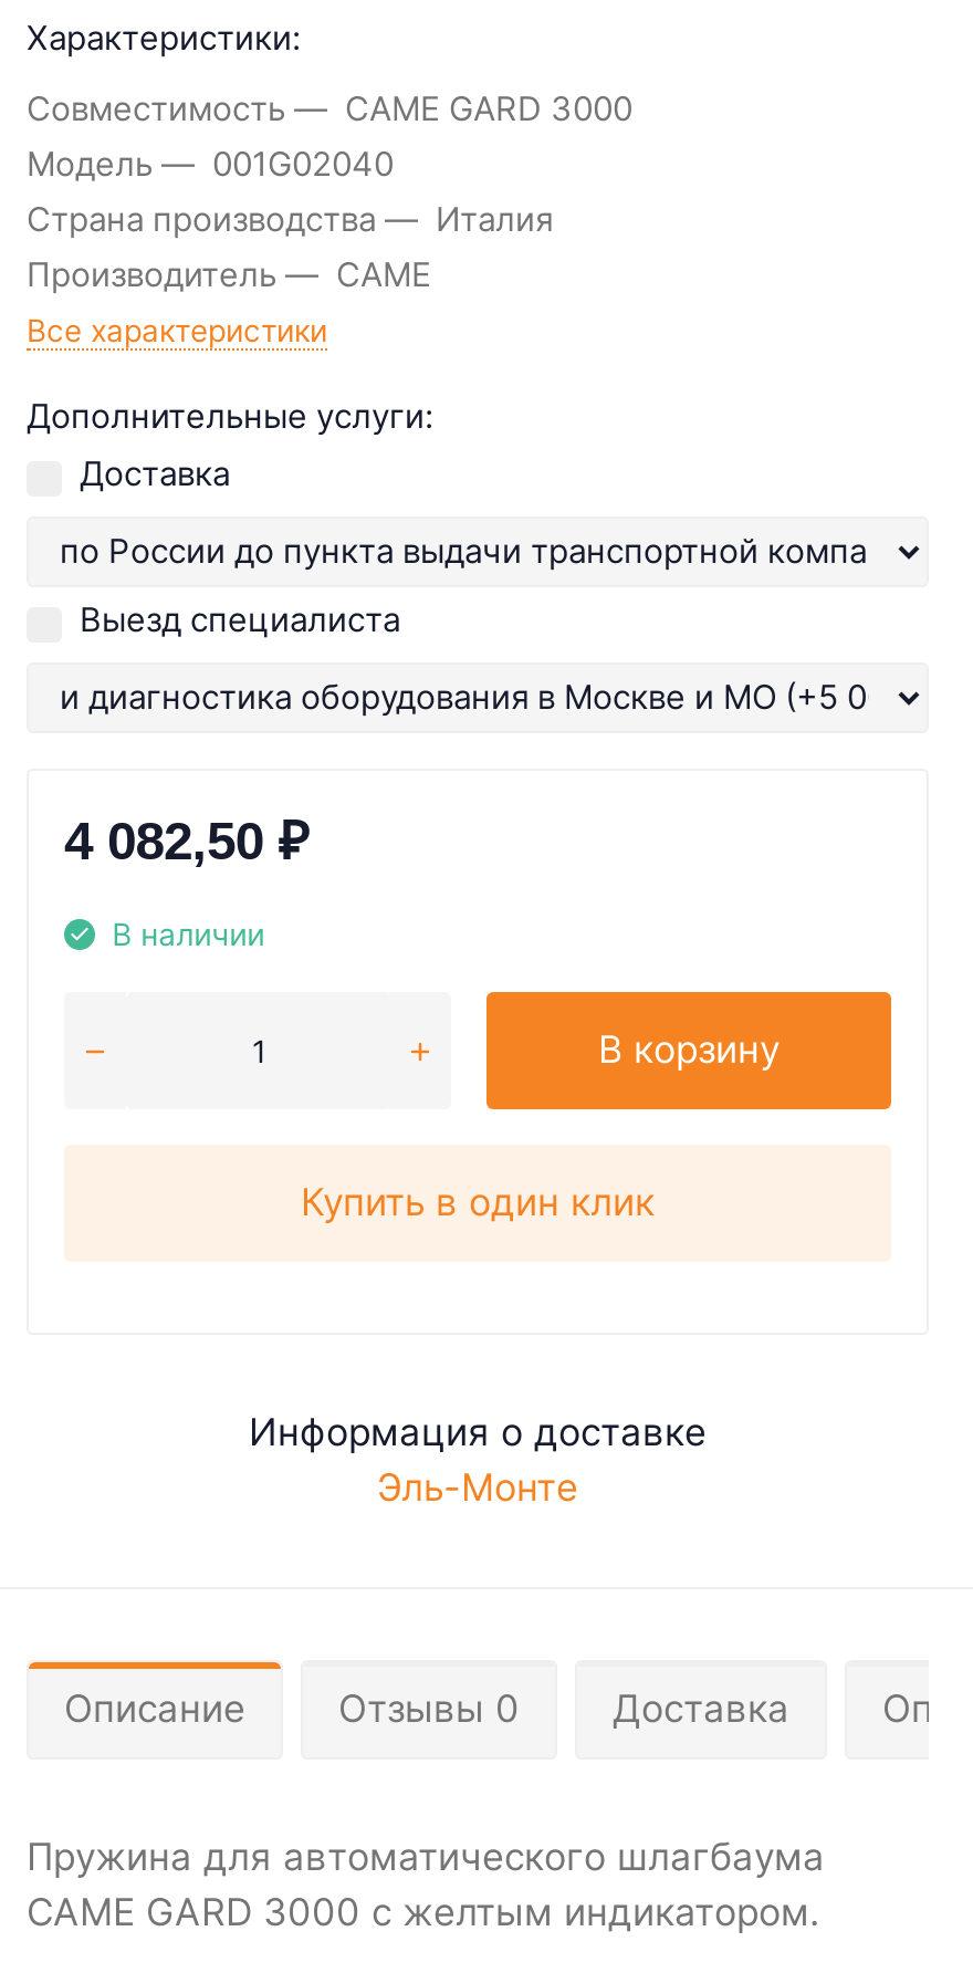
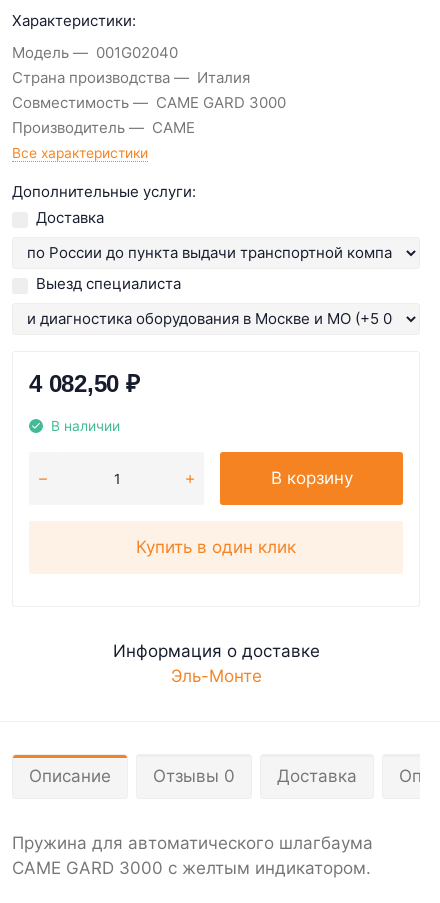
moved down: Совместимость | CAME GARD 3000

moved up: Модель | 001G02040 | Страна производства | Италия
